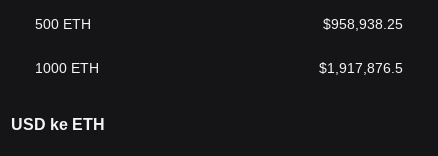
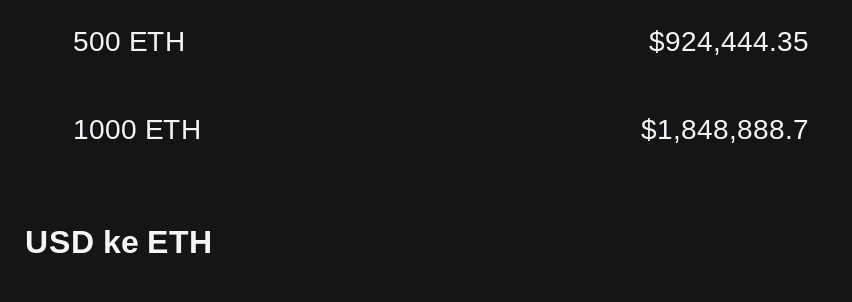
- $958,938.25
+ $924,444.35

- $1,917,876.5
+ $1,848,888.7
